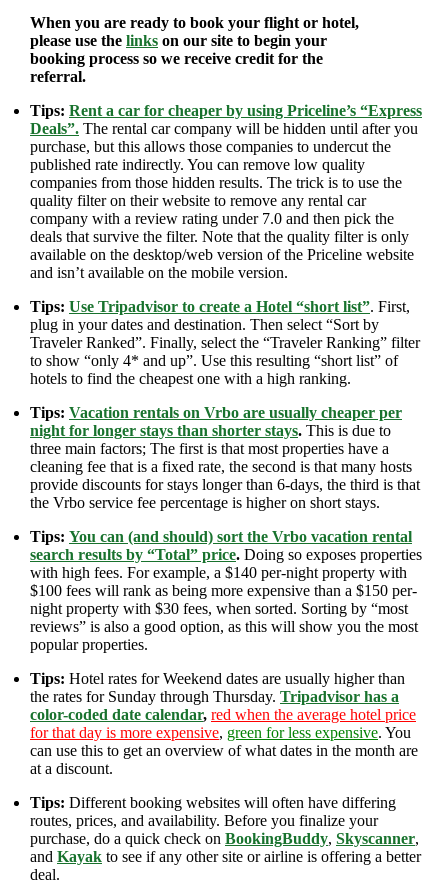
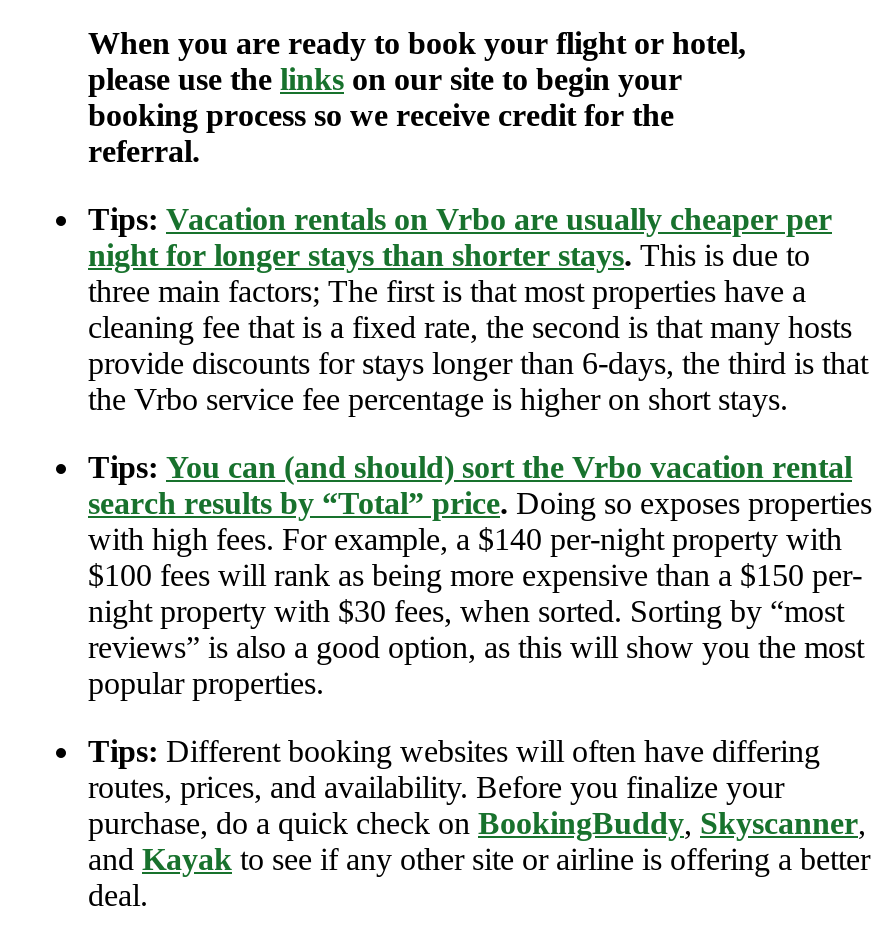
- Tips: Rent a car for cheaper by using Priceline’s “Express
- Deals”. The rental car company will be hidden until after you
- purchase, but this allows those companies to undercut the
- published rate indirectly. You can remove low quality
- companies from those hidden results. The trick is to use the
- quality filter on their website to remove any rental car
- company with a review rating under 7.0 and then pick the
- deals that survive the filter. Note that the quality filter is only
- available on the desktop/web version of the Priceline website
- and isn’t available on the mobile version.
- Tips: Use Tripadvisor to create a Hotel “short list”. First,
- plug in your dates and destination. Then select “Sort by
- Traveler Ranked”. Finally, select the “Traveler Ranking” filter
- to show “only 4* and up”. Use this resulting “short list” of
- hotels to find the cheapest one with a high ranking.

- Tips: Hotel rates for Weekend dates are usually higher than
- the rates for Sunday through Thursday. Tripadvisor has a
- color-coded date calendar, red when the average hotel price
- for that day is more expensive, green for less expensive. You
- can use this to get an overview of what dates in the month are
- at a discount.
